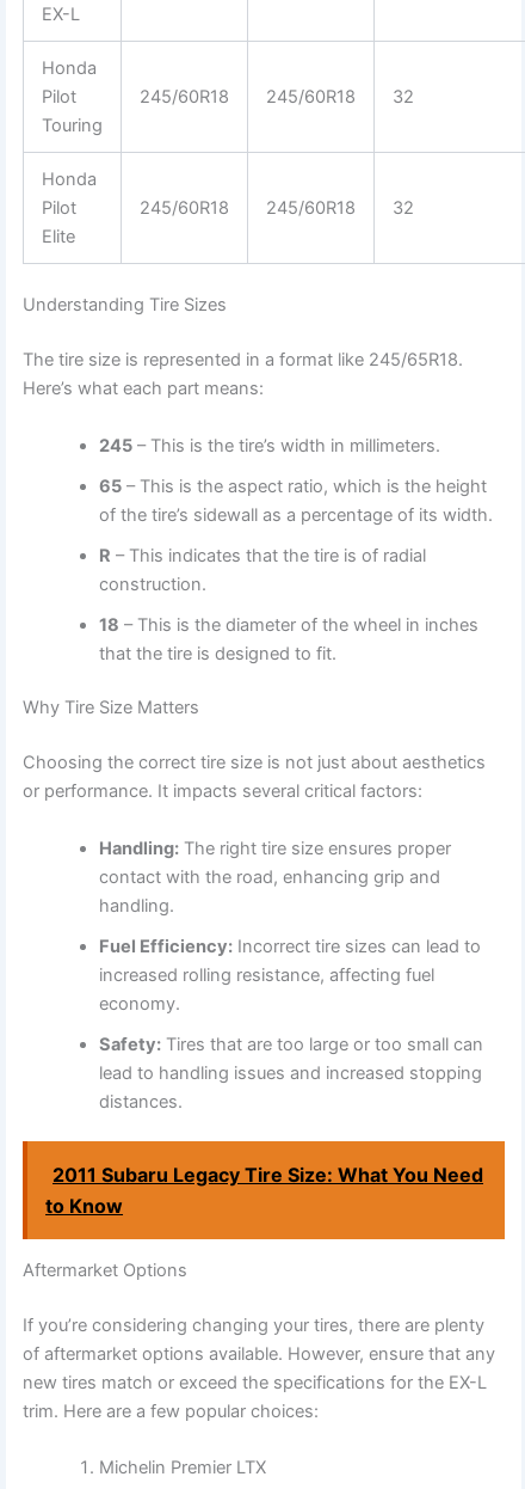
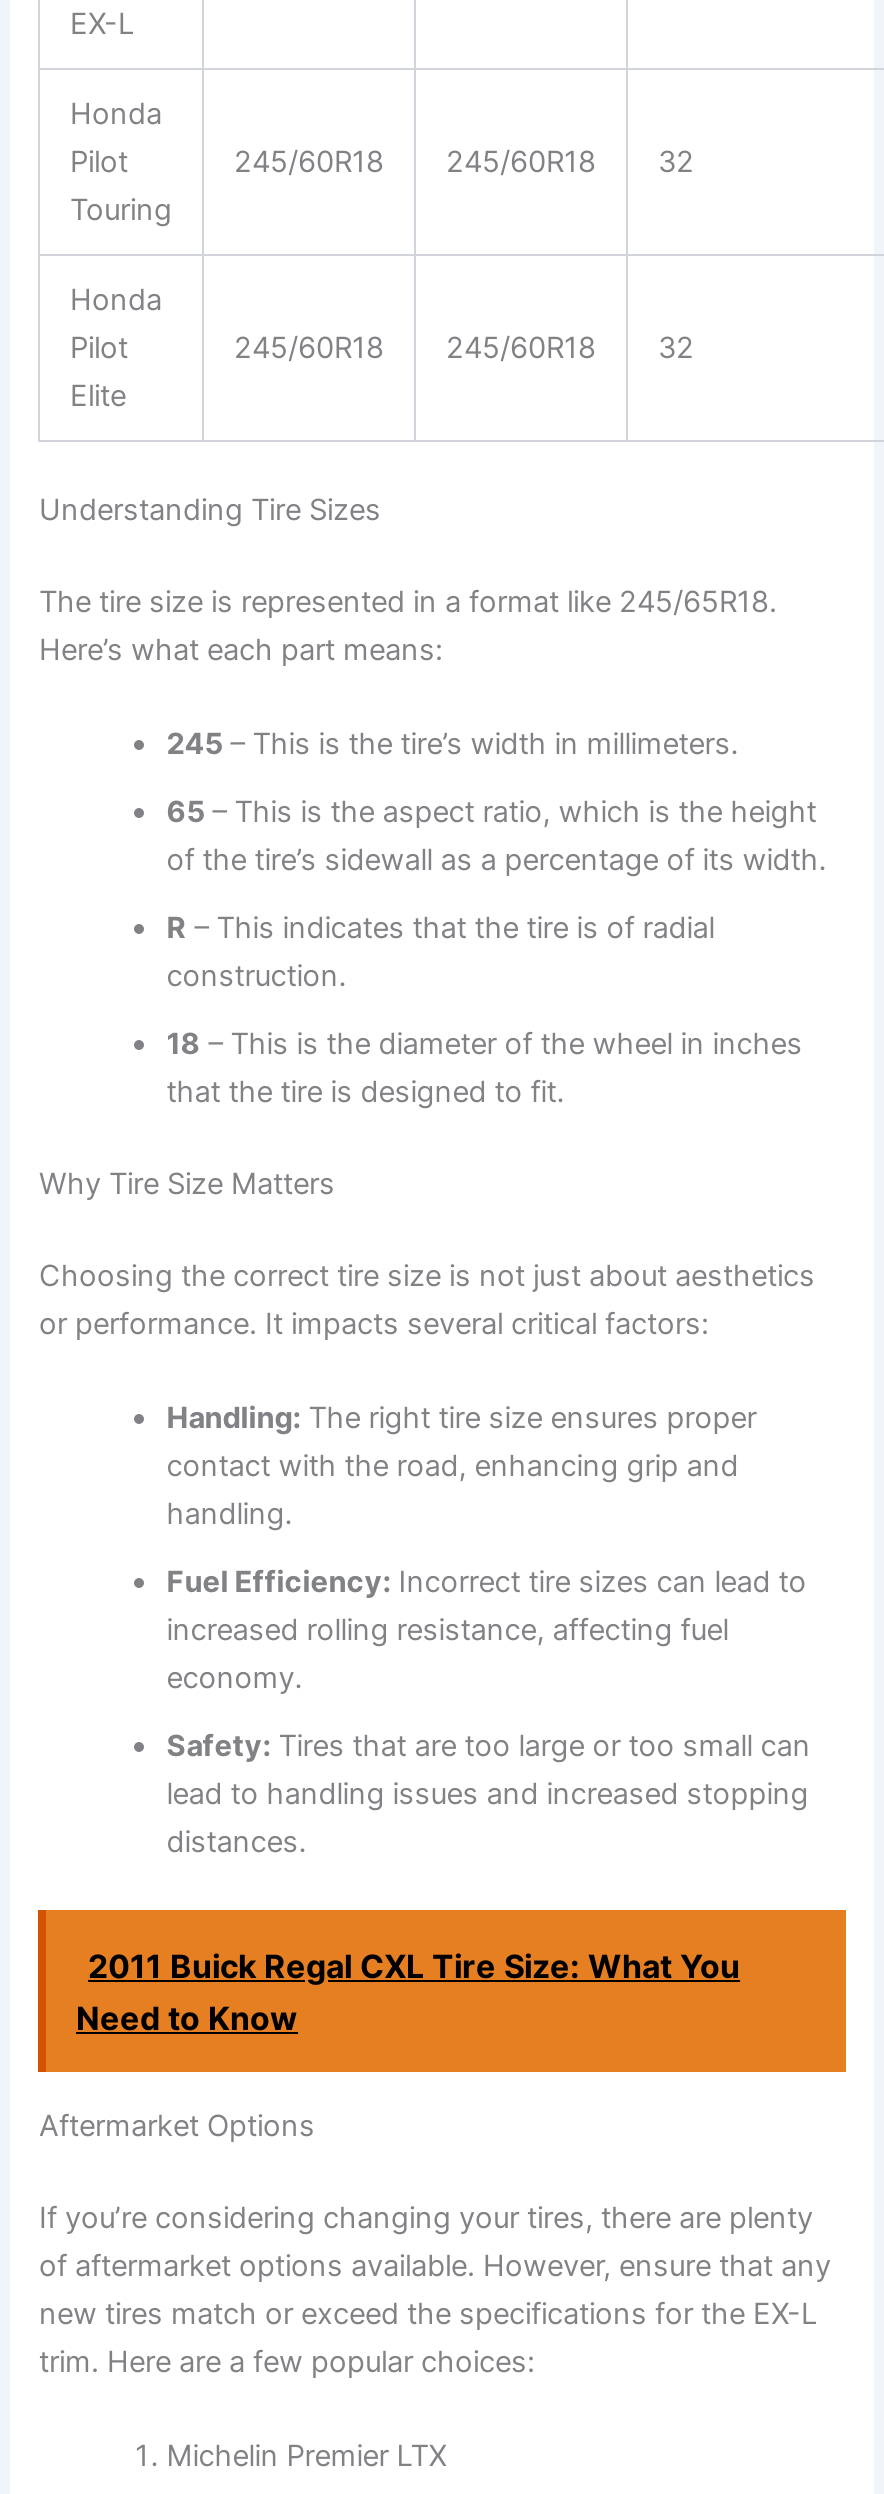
- 2011 Subaru Legacy Tire Size: What You Need
- to Know
+ 2011 Buick Regal CXL Tire Size: What You
+ Need to Know
